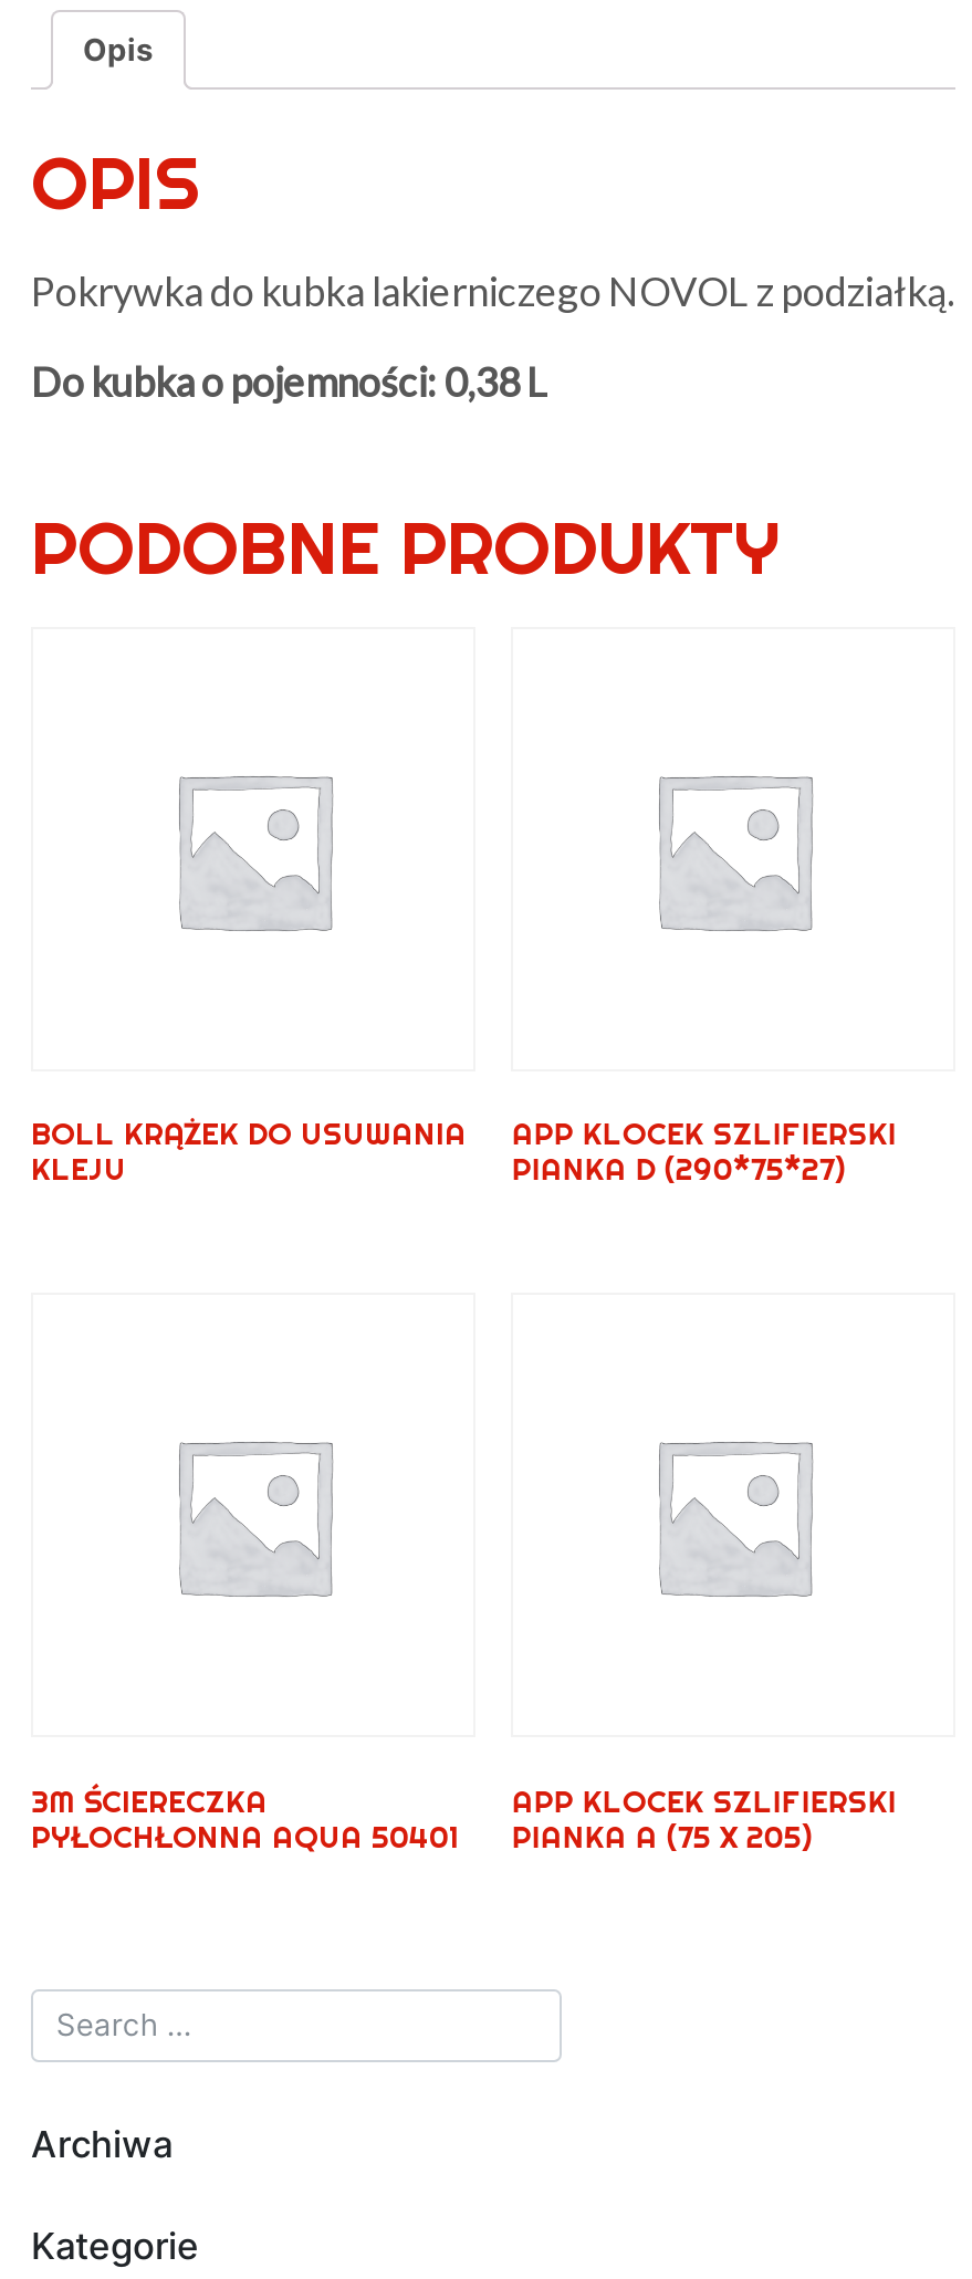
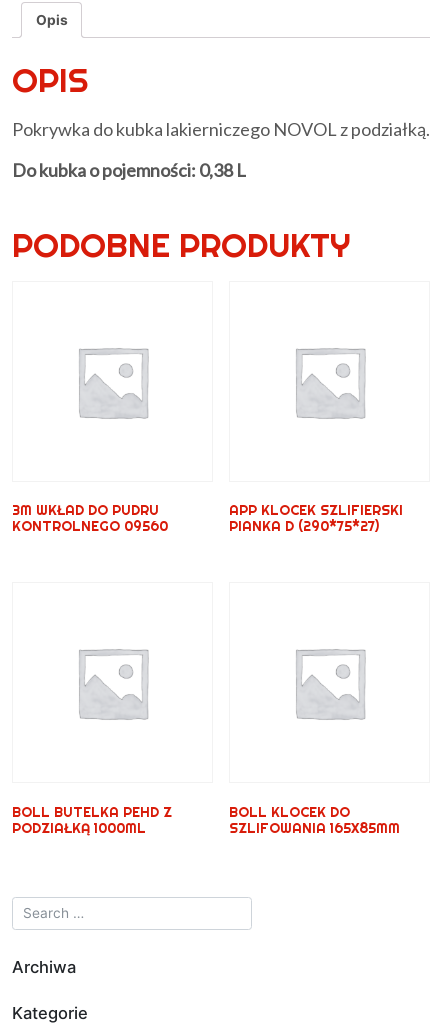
- BOLL KRĄŻEK DO USUWANIA
- KLEJU
+ 3M WKŁAD DO PUDRU
+ KONTROLNEGO 09560

- 3M ŚCIERECZKA
- PYŁOCHŁONNA AQUA 50401
+ BOLL BUTELKA PEHD Z
+ PODZIAŁKĄ 1000ML

- APP KLOCEK SZLIFIERSKI
- PIANKA A (75 X 205)
+ BOLL KLOCEK DO
+ SZLIFOWANIA 165X85MM
